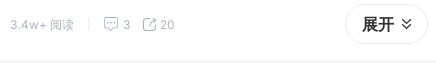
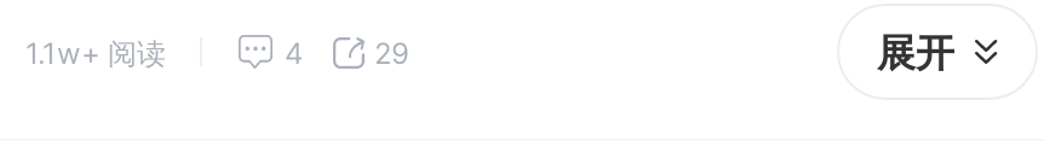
- 3.4w+ 阅读
- 3
- 20
+ 1.1w+ 阅读
+ 4
+ 29
